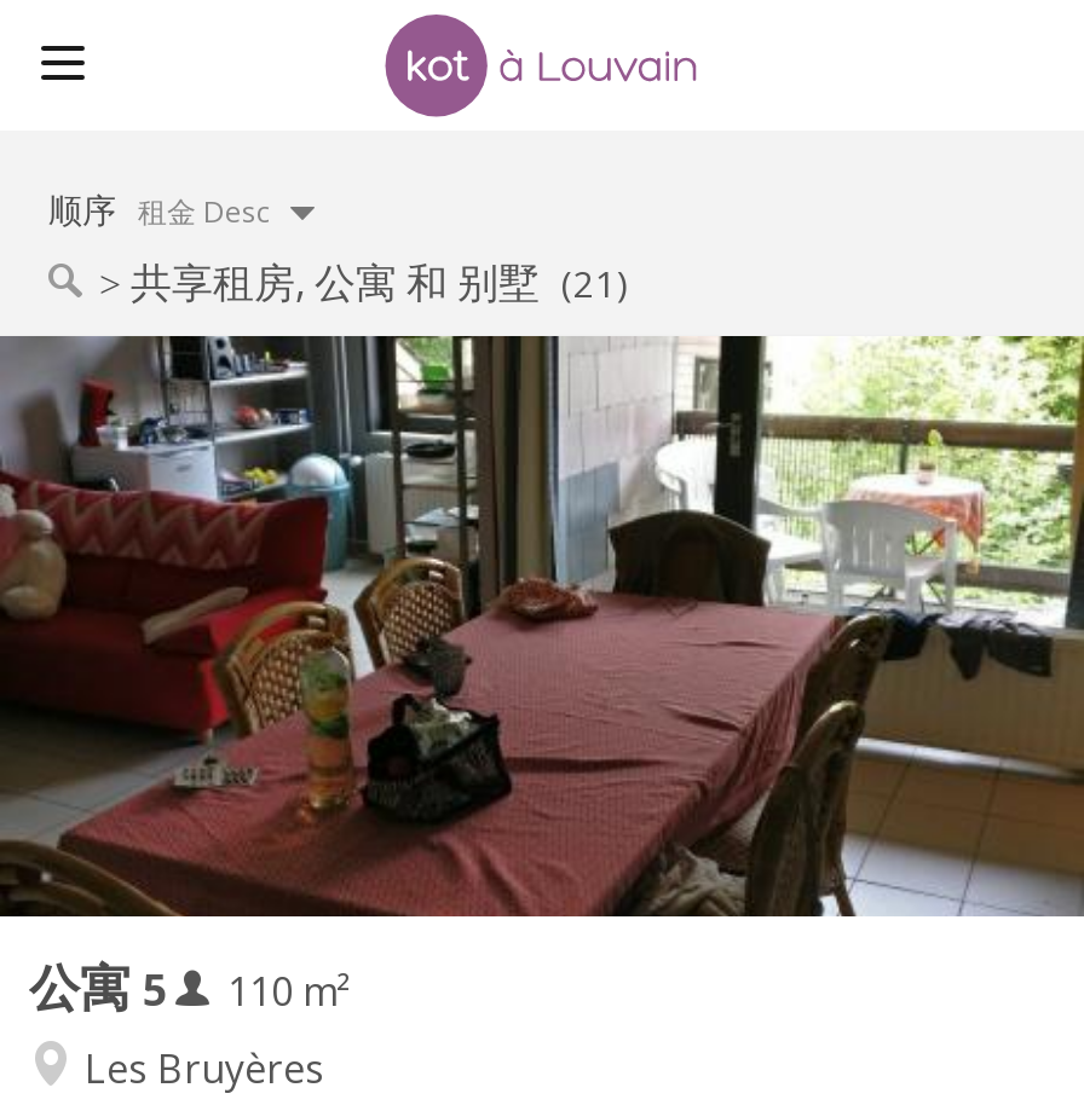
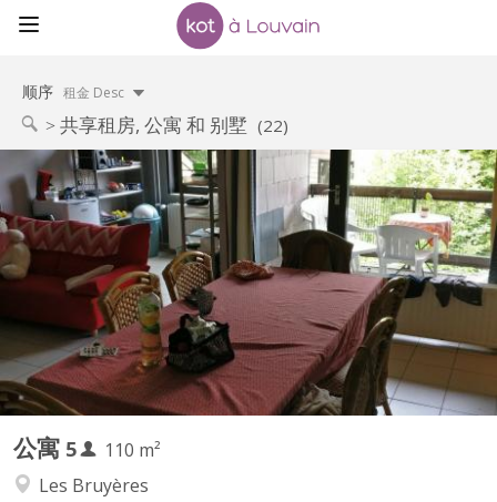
- 共享租房, 公寓 和 别墅 (21)
+ 共享租房, 公寓 和 别墅 (22)
